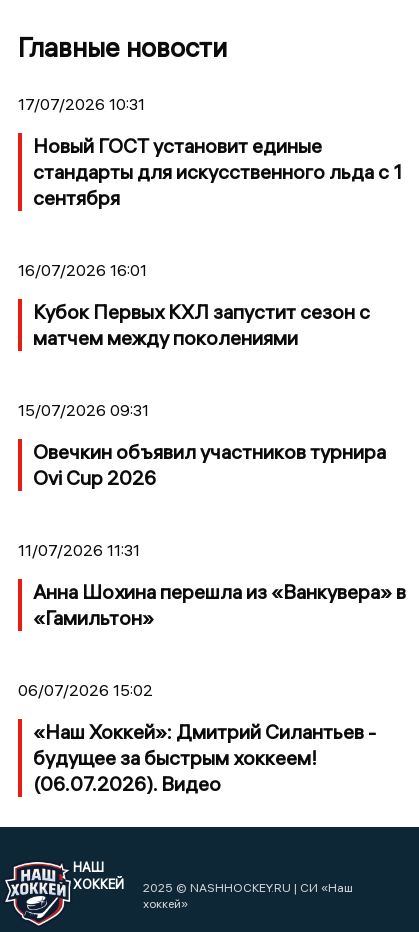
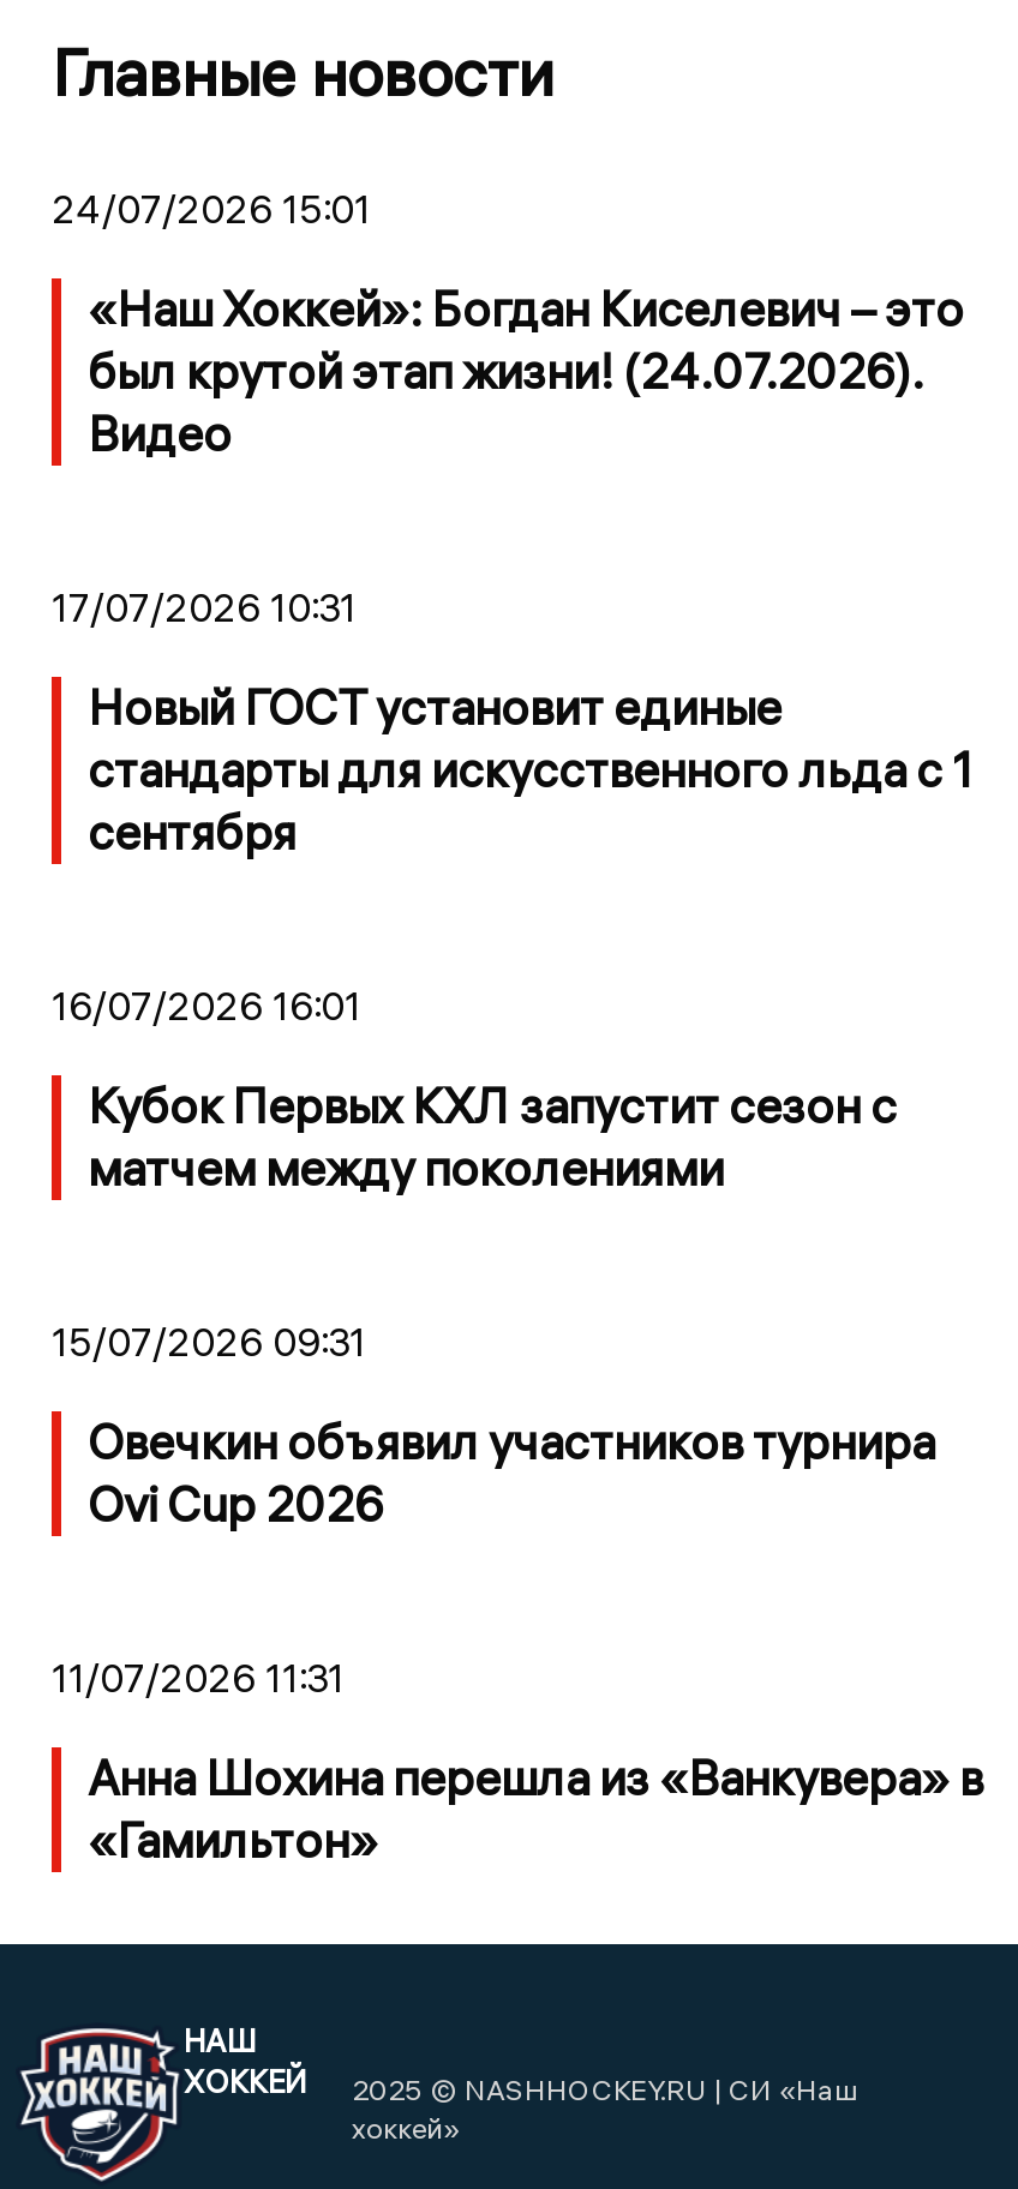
+ 24/07/2026 15:01
+ «Наш Хоккей»: Богдан Киселевич – это
+ был крутой этап жизни! (24.07.2026).
+ Видео

moved down: 17/07/2026 10:31 | Новый ГОСТ установит единые | стандарты для искусственного льда с 1 | ... | Анна Шохина перешла из «Ванкувера» в | «Гамильтон»

- 06/07/2026 15:02
- «Наш Хоккей»: Дмитрий Силантьев -
- будущее за быстрым хоккеем!
- (06.07.2026). Видео
